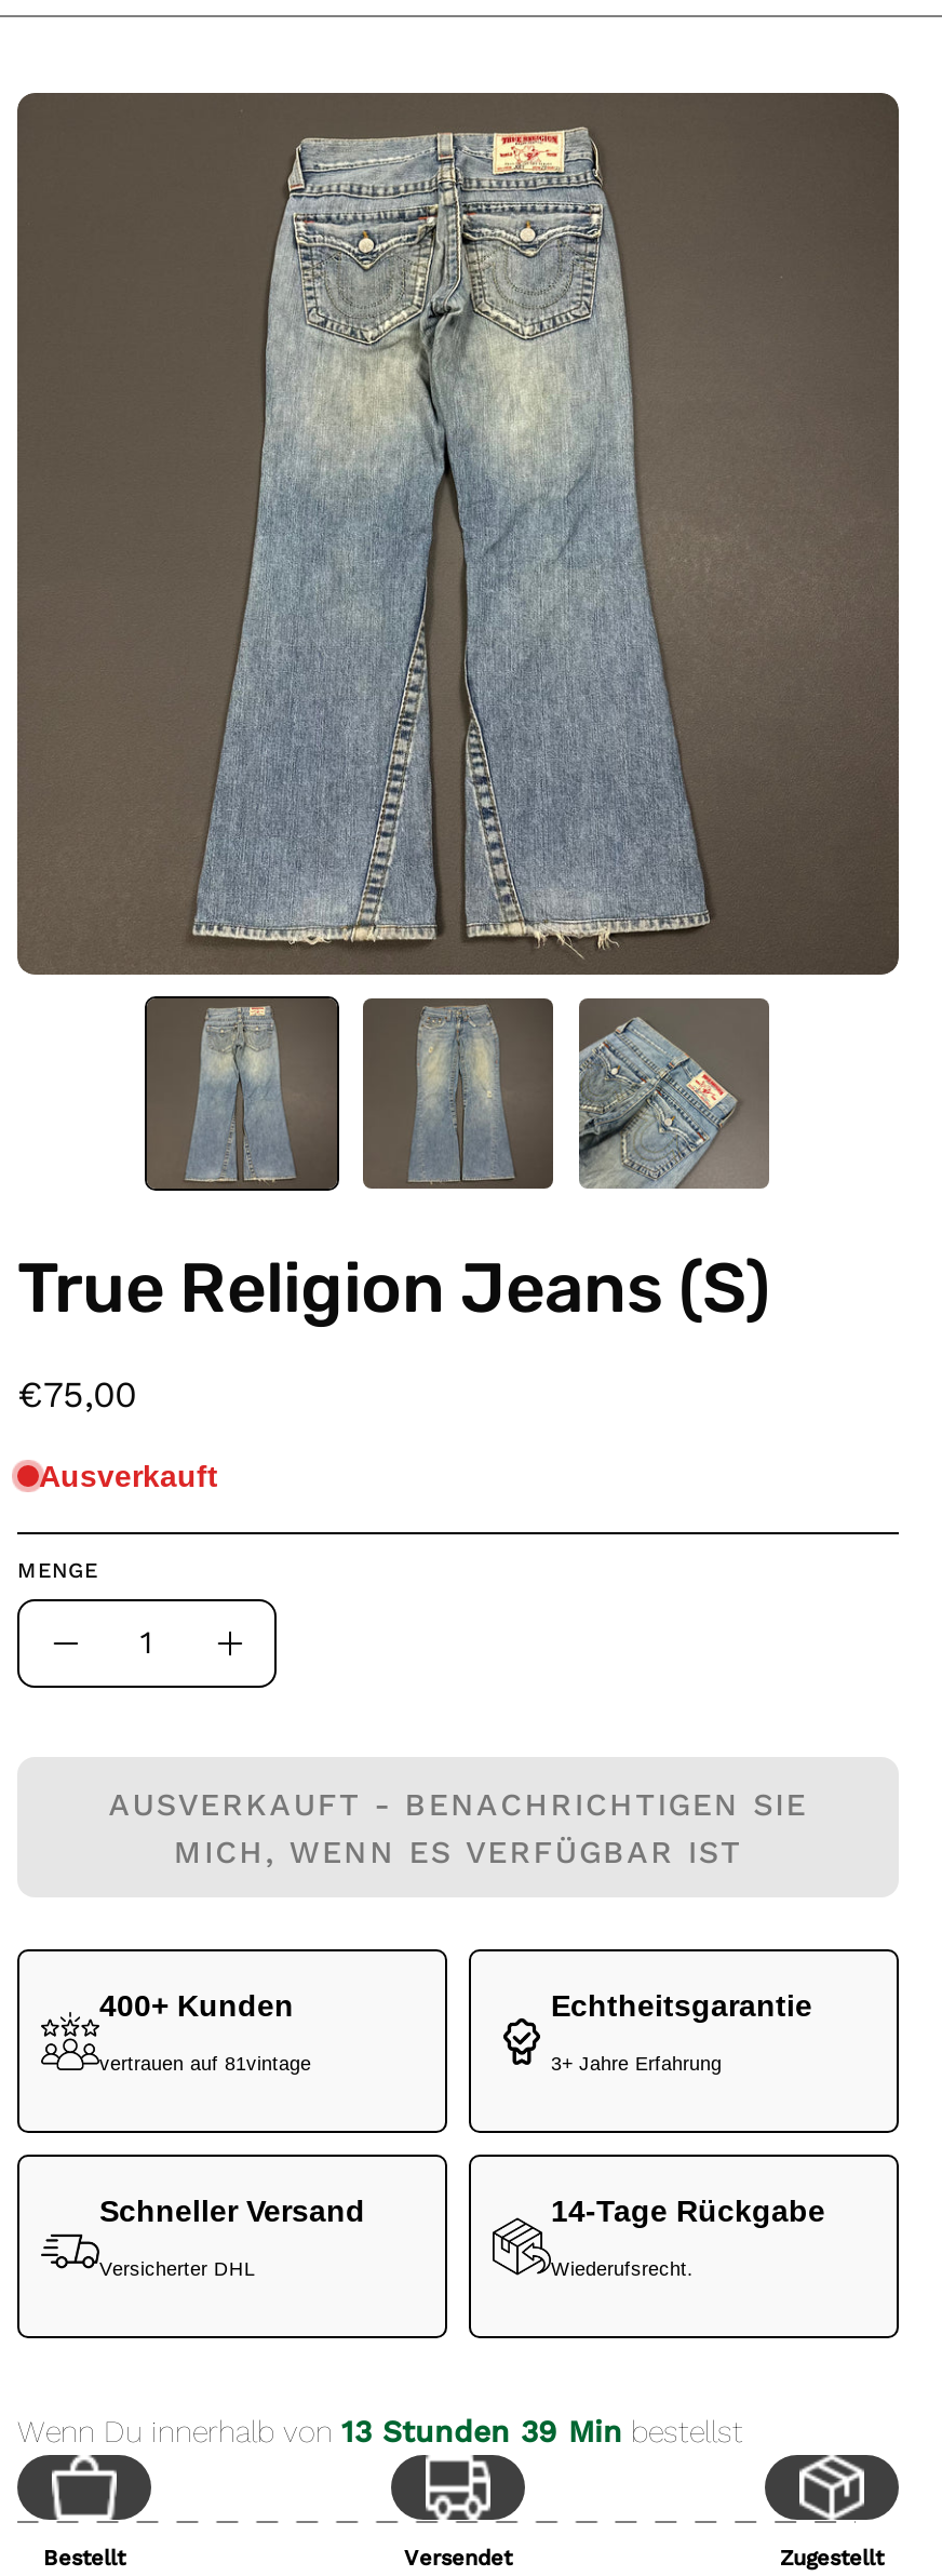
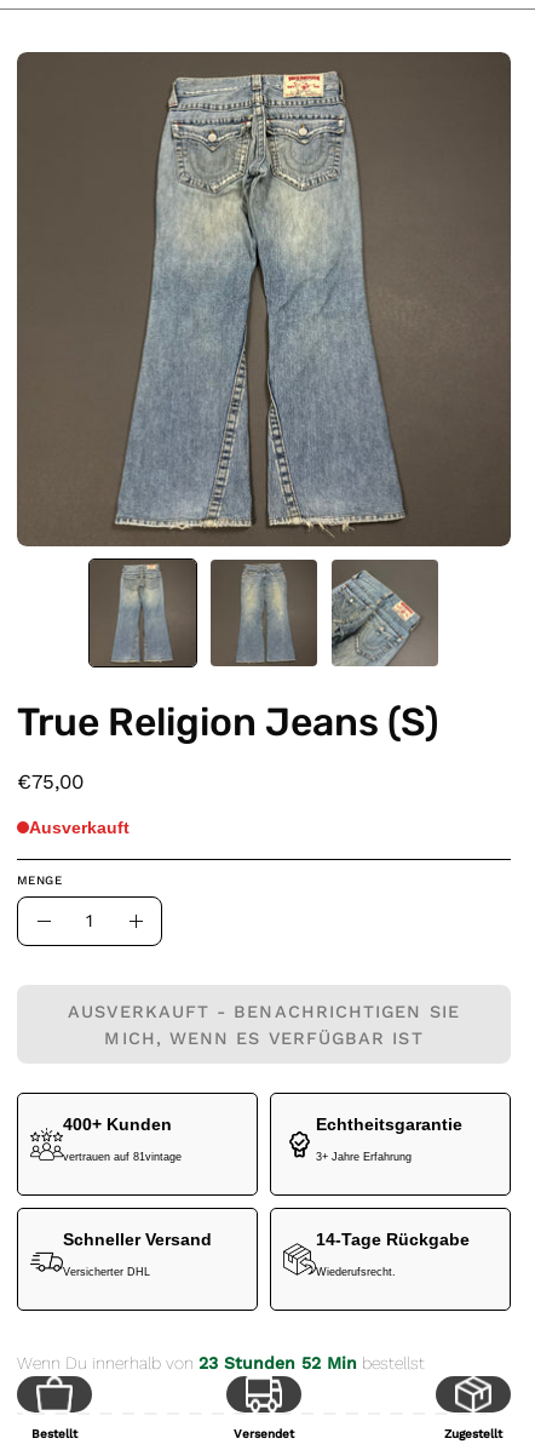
- Wenn Du innerhalb von 13 Stunden 39 Min bestellst
+ Wenn Du innerhalb von 23 Stunden 52 Min bestellst
